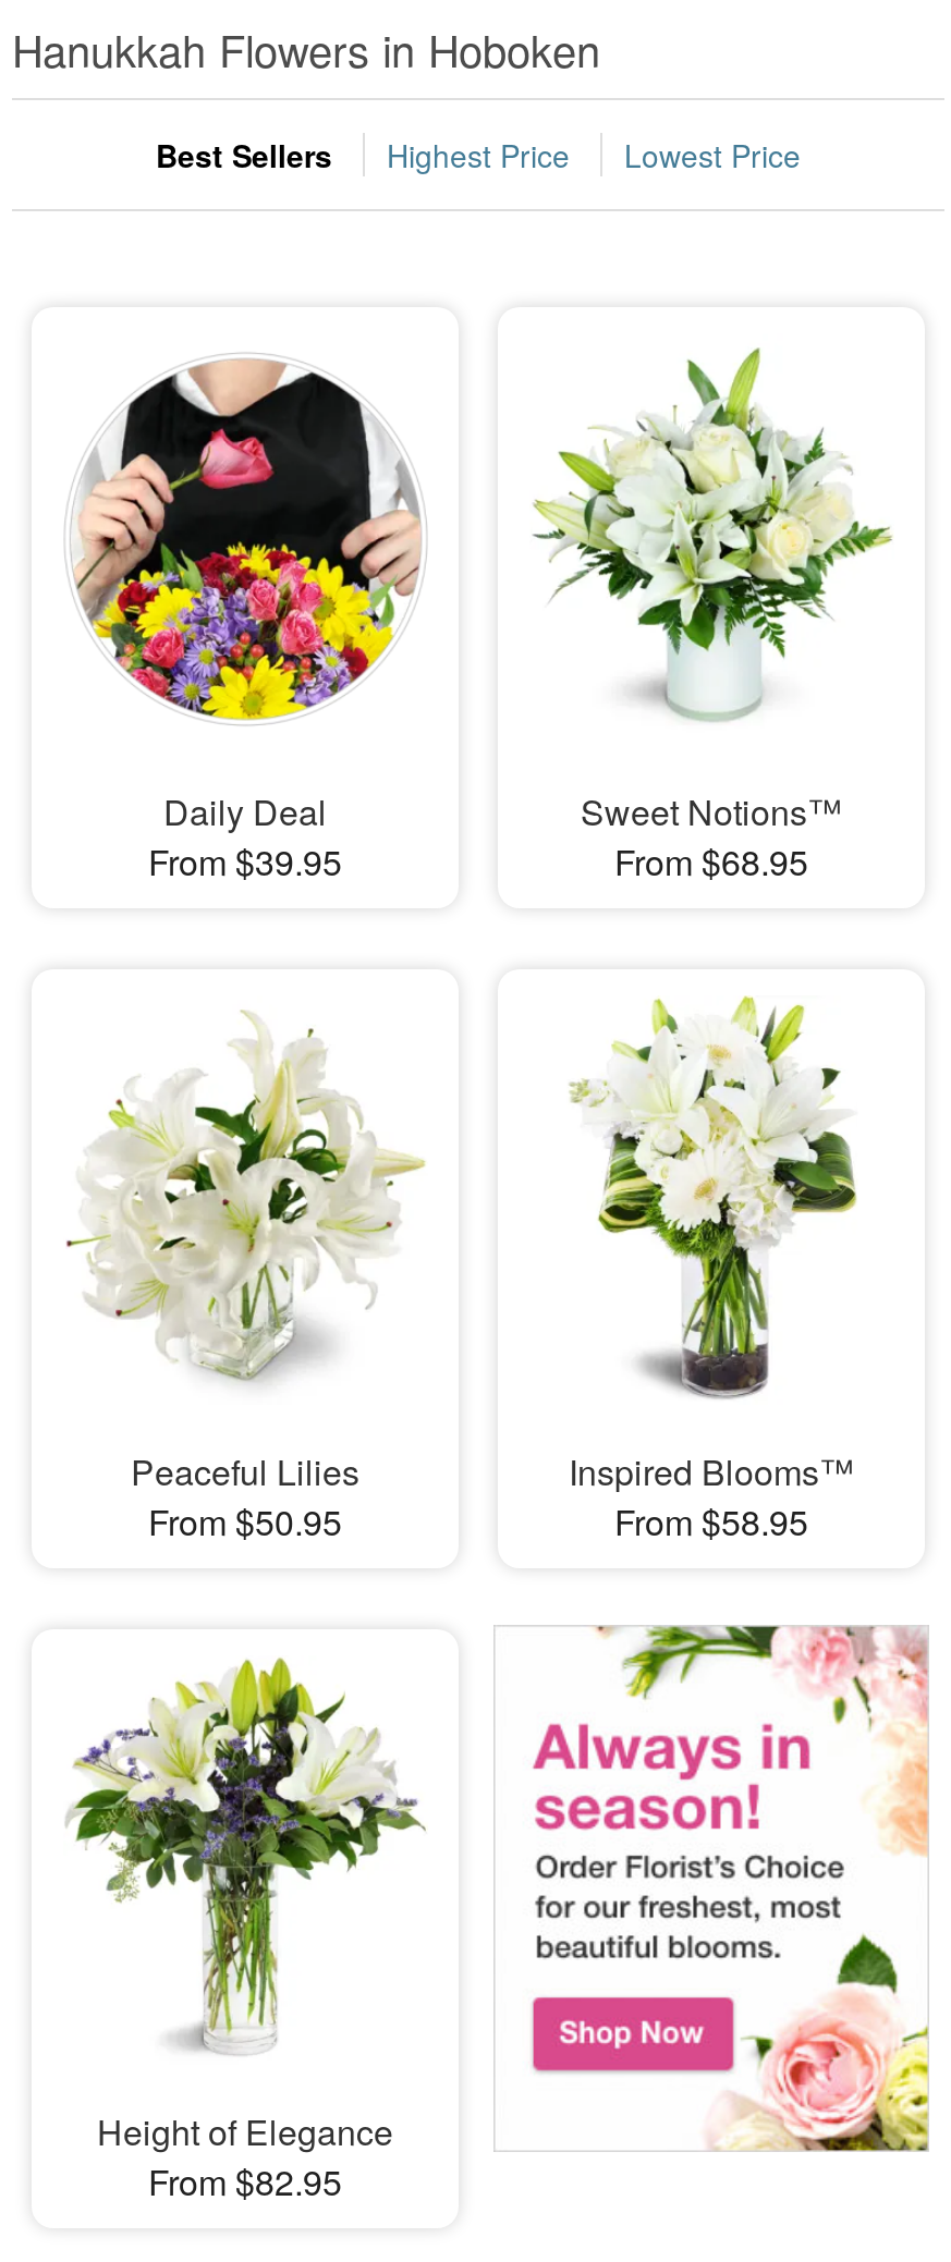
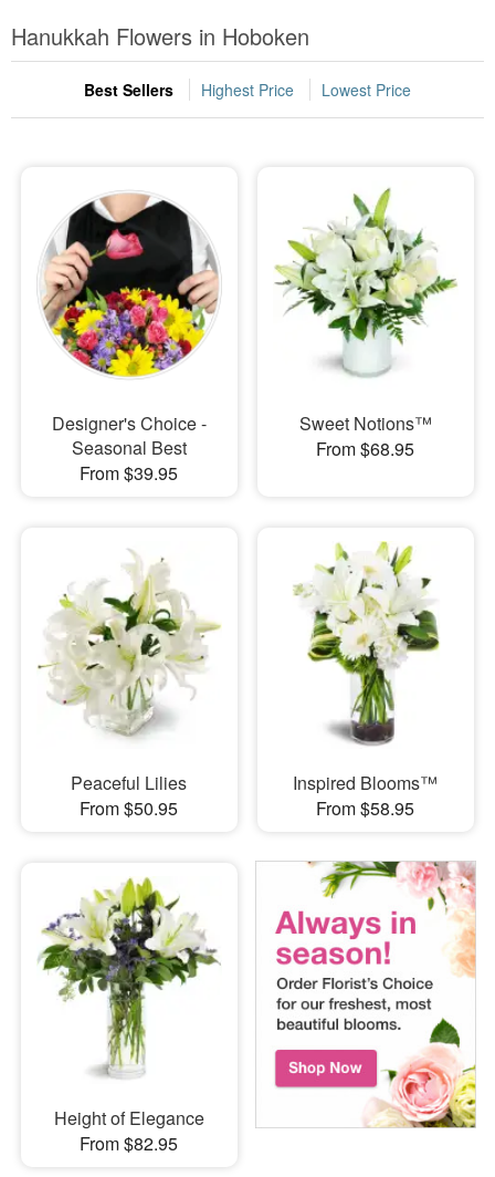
- Daily Deal
+ Designer's Choice -
+ Seasonal Best
